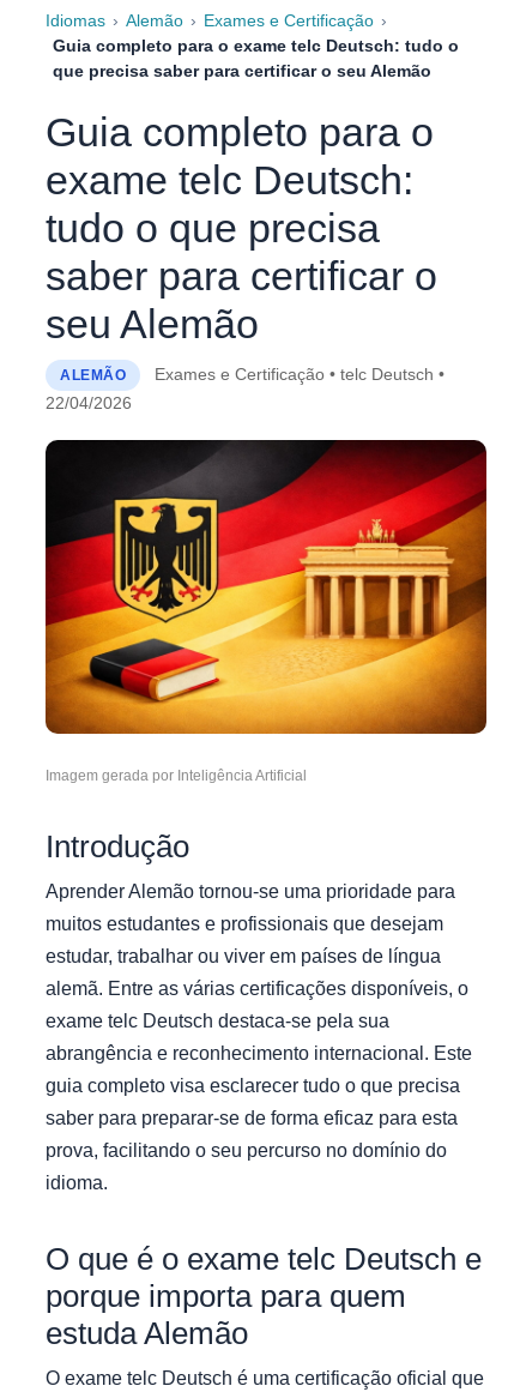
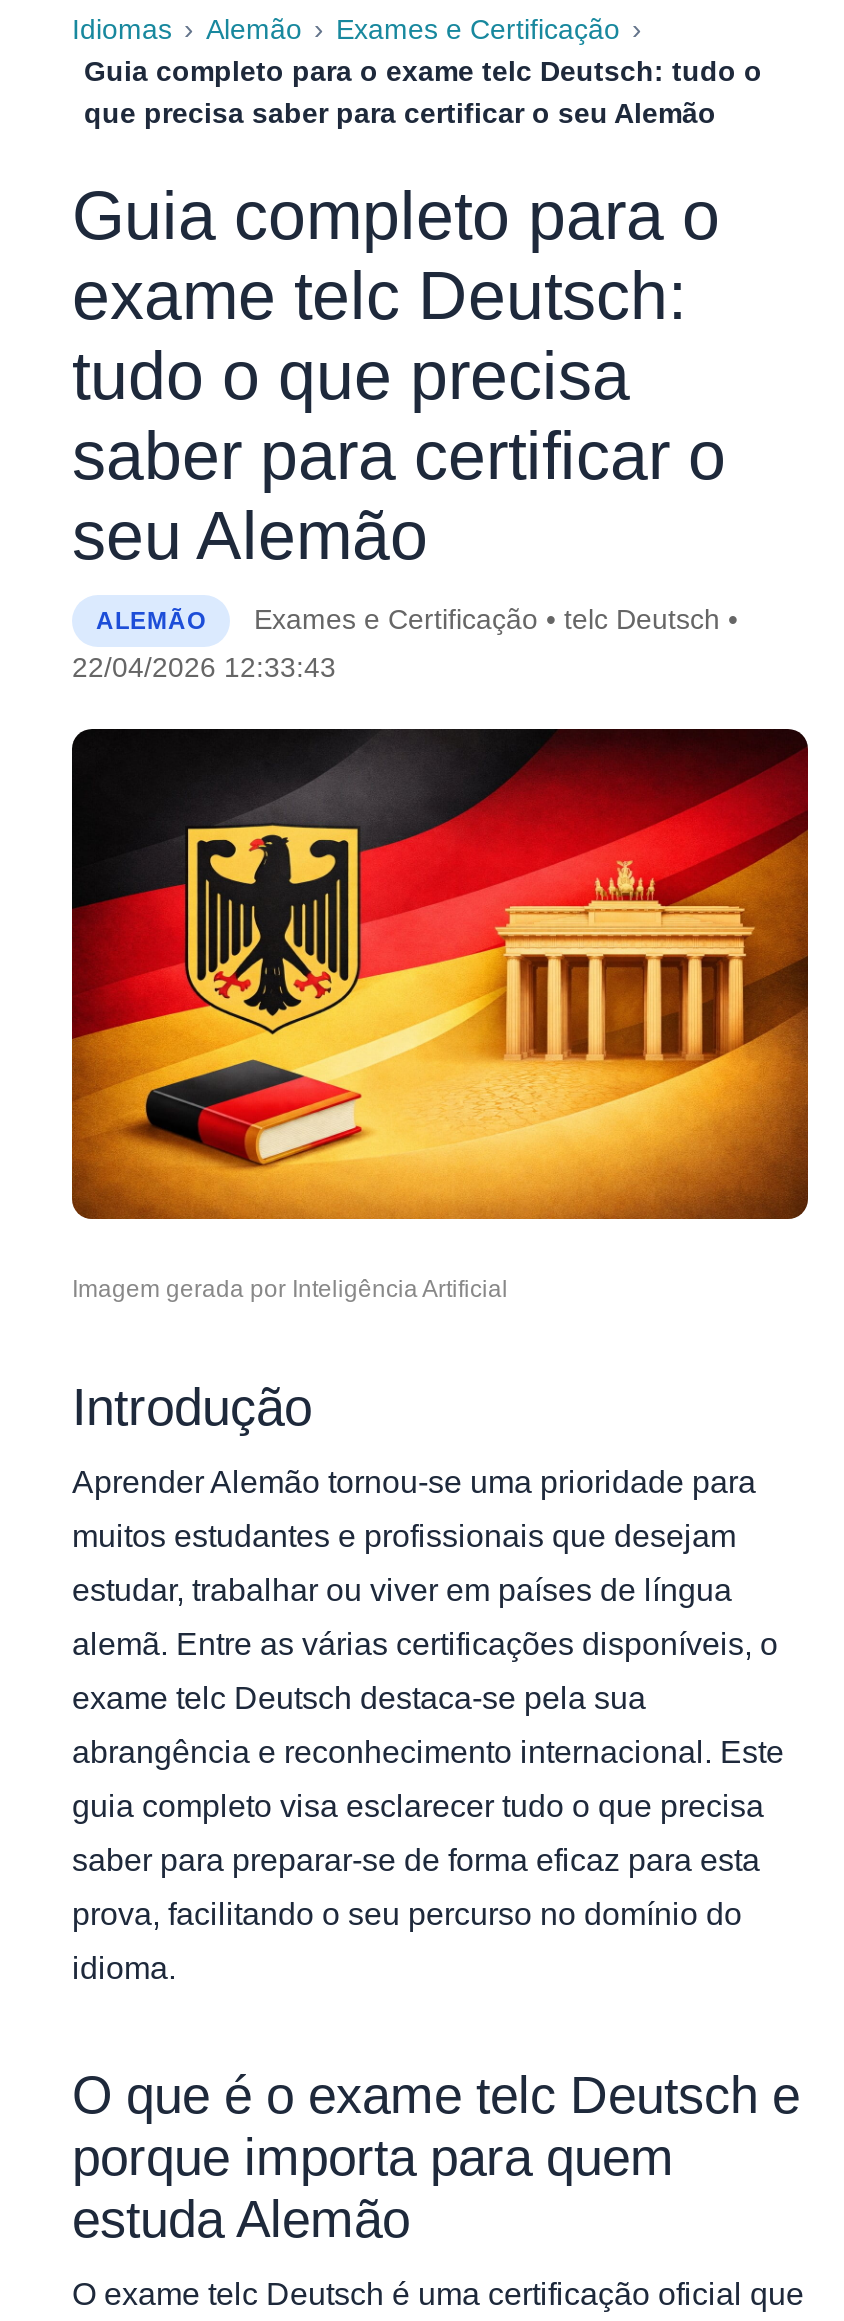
- 22/04/2026
+ 22/04/2026 12:33:43
